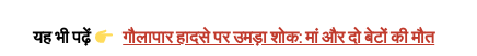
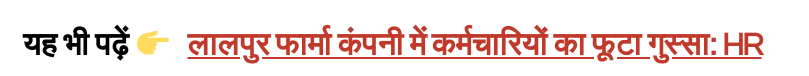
- गौलापार हादसे पर उमड़ा शोक: मां और दो बेटों की मौत
+ लालपुर फार्मा कंपनी में कर्मचारियों का फूटा गुस्सा: HR
